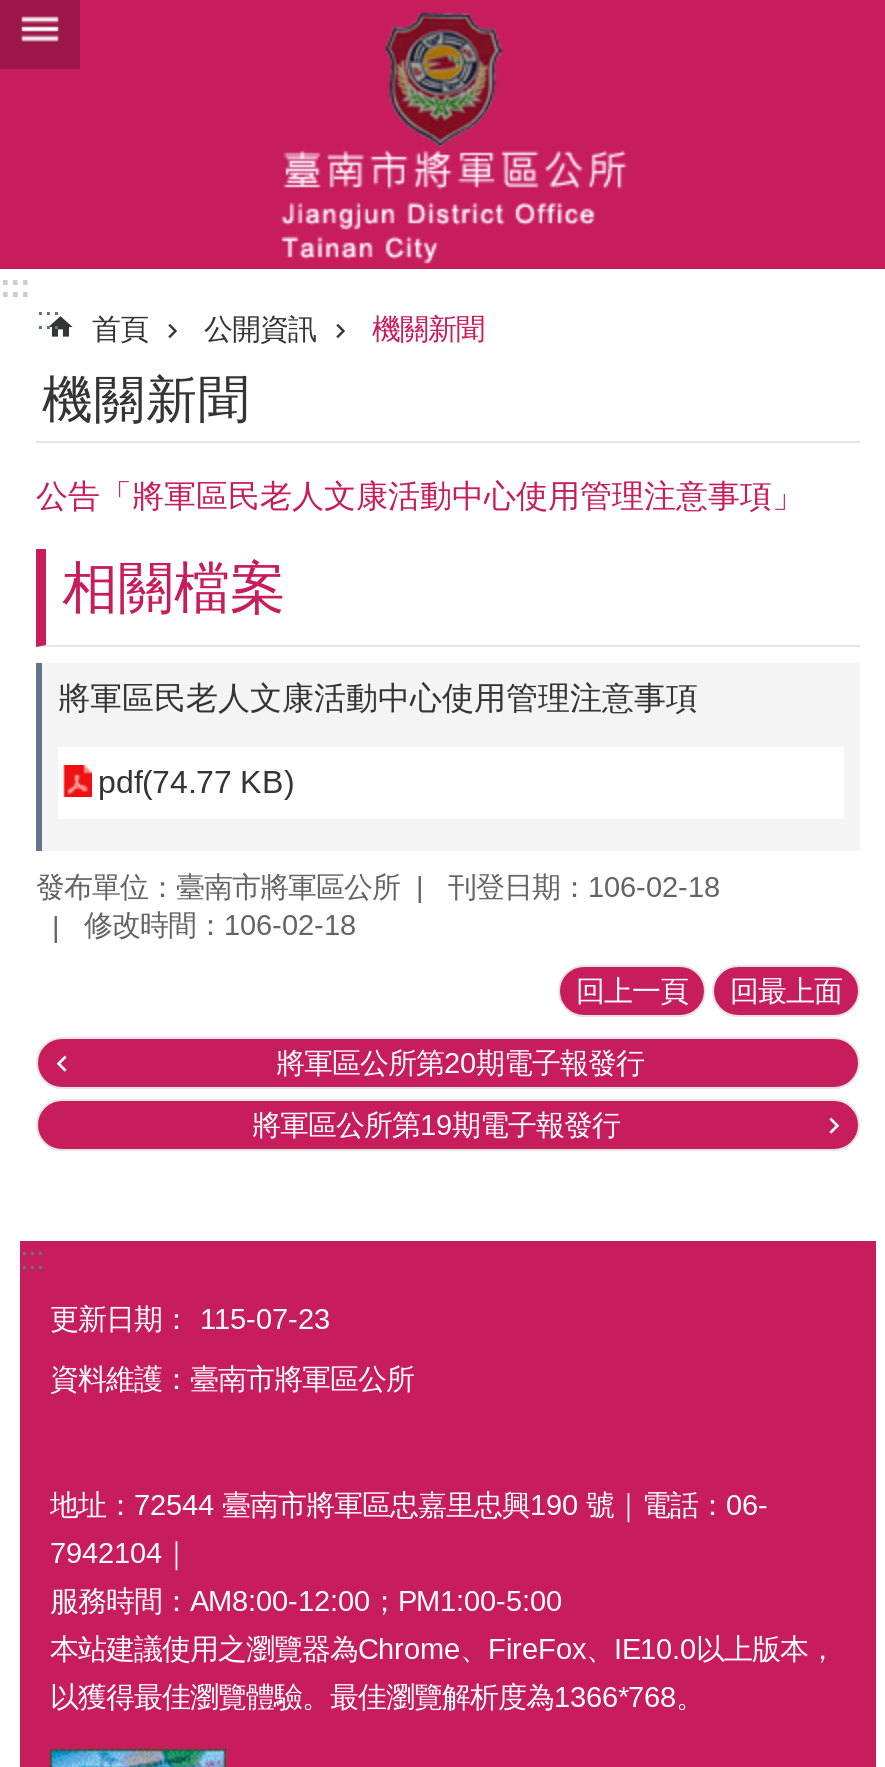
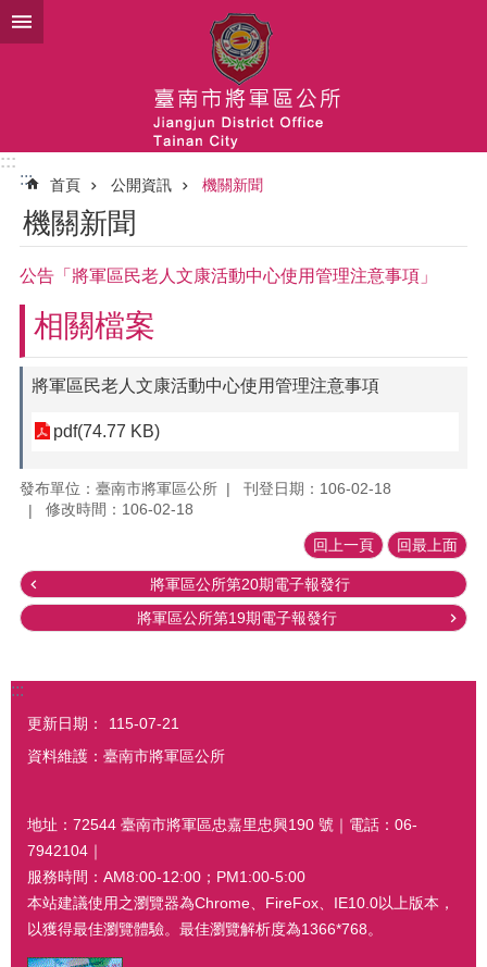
- 更新日期： 115-07-23
+ 更新日期： 115-07-21
